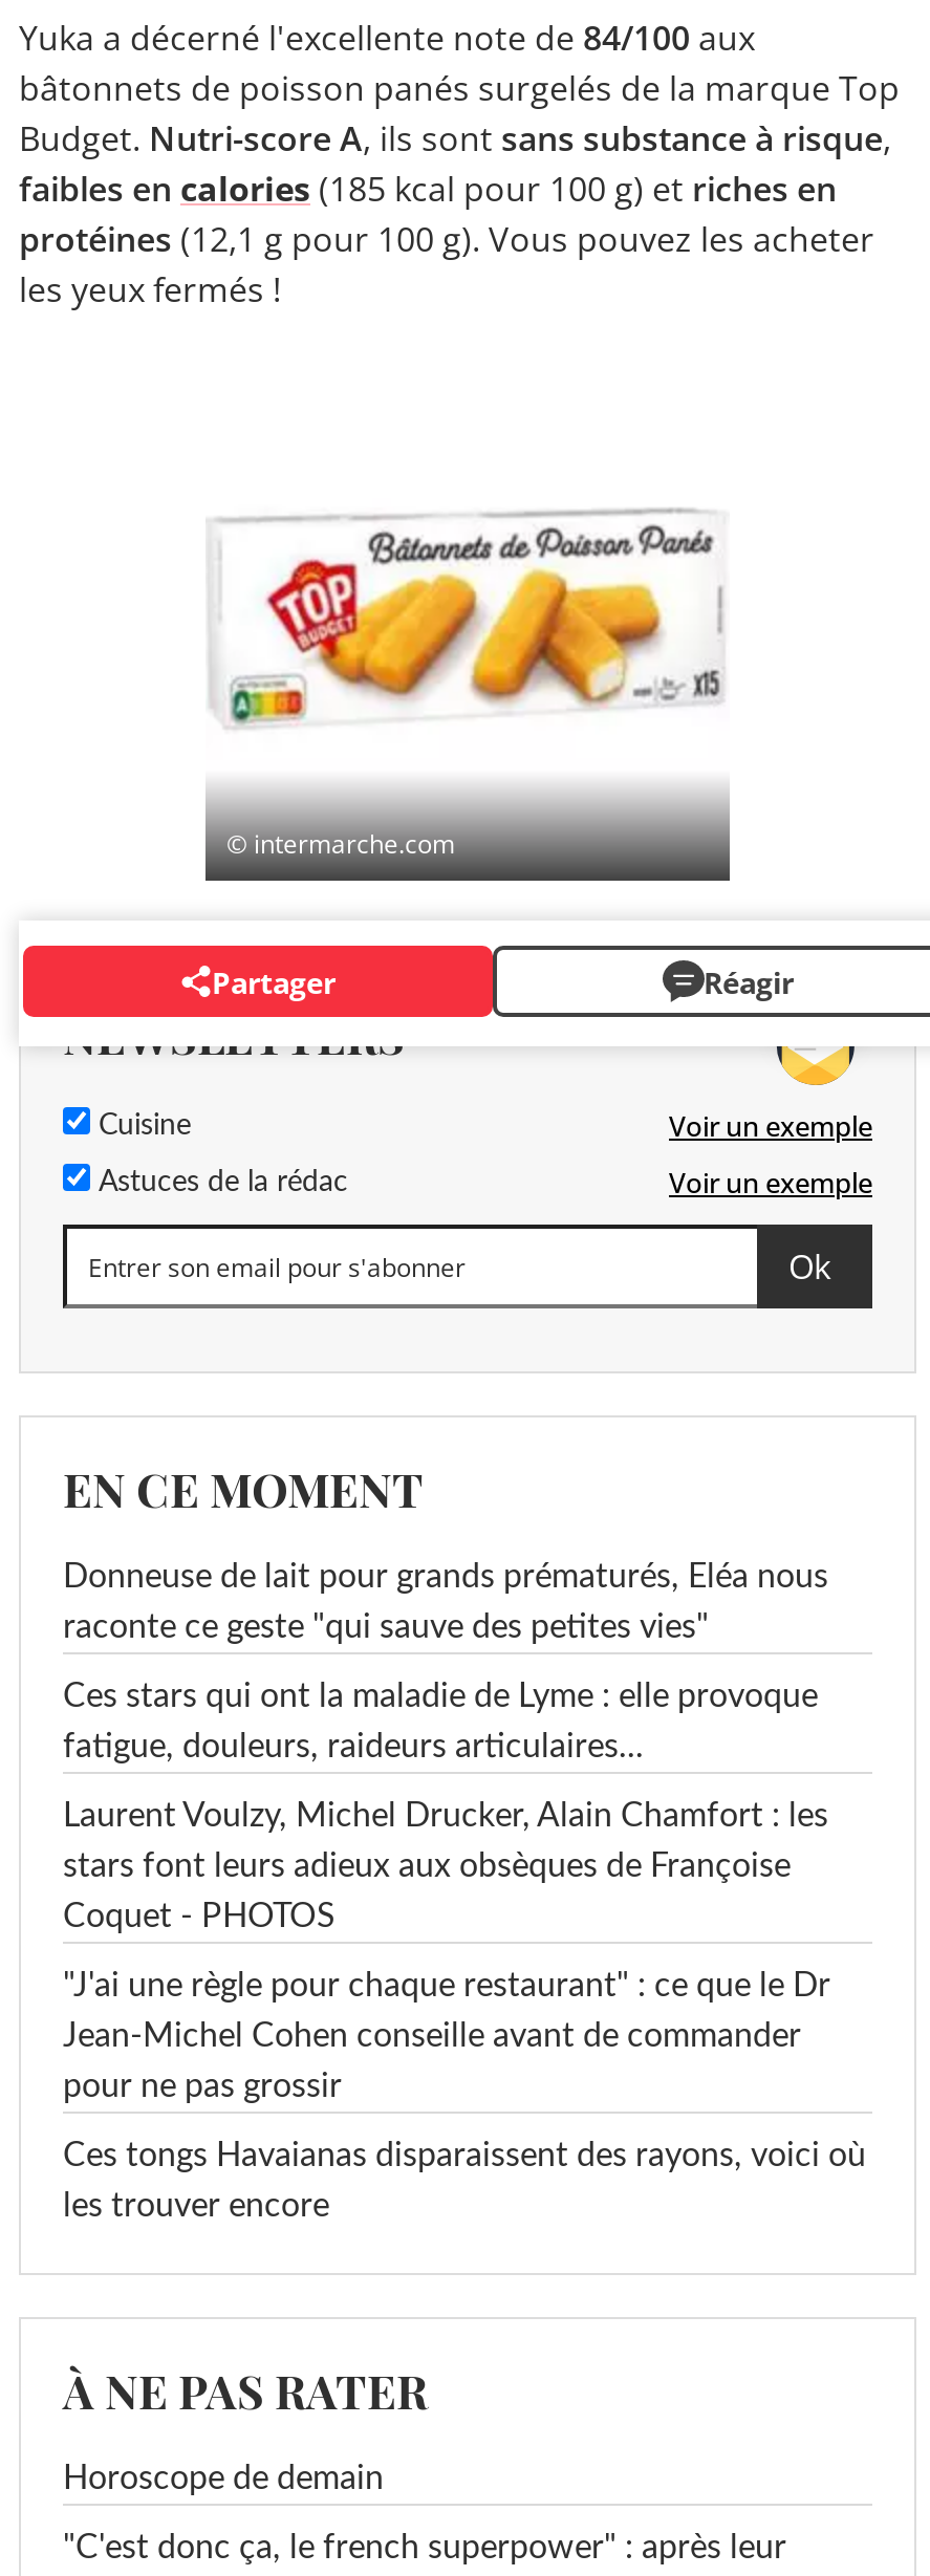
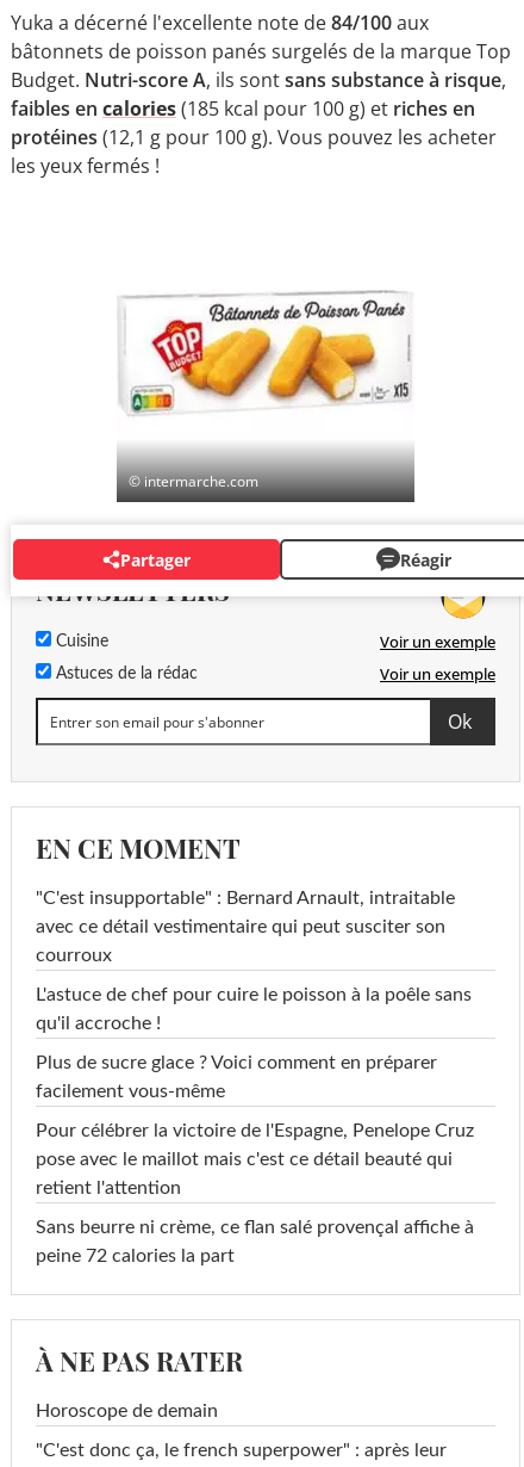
- Donneuse de lait pour grands prématurés, Eléa nous
+ "C'est insupportable" : Bernard Arnault, intraitable

- raconte ce geste "qui sauve des petites vies"
+ avec ce détail vestimentaire qui peut susciter son

- Ces stars qui ont la maladie de Lyme : elle provoque
+ courroux

- fatigue, douleurs, raideurs articulaires...
+ L'astuce de chef pour cuire le poisson à la poêle sans

- Laurent Voulzy, Michel Drucker, Alain Chamfort : les
+ qu'il accroche !

- stars font leurs adieux aux obsèques de Françoise
+ Plus de sucre glace ? Voici comment en préparer

- Coquet - PHOTOS
+ facilement vous-même

- "J'ai une règle pour chaque restaurant" : ce que le Dr
+ Pour célébrer la victoire de l'Espagne, Penelope Cruz

- Jean-Michel Cohen conseille avant de commander
+ pose avec le maillot mais c'est ce détail beauté qui

- pour ne pas grossir
+ retient l'attention

- Ces tongs Havaianas disparaissent des rayons, voici où
+ Sans beurre ni crème, ce flan salé provençal affiche à

- les trouver encore
+ peine 72 calories la part
